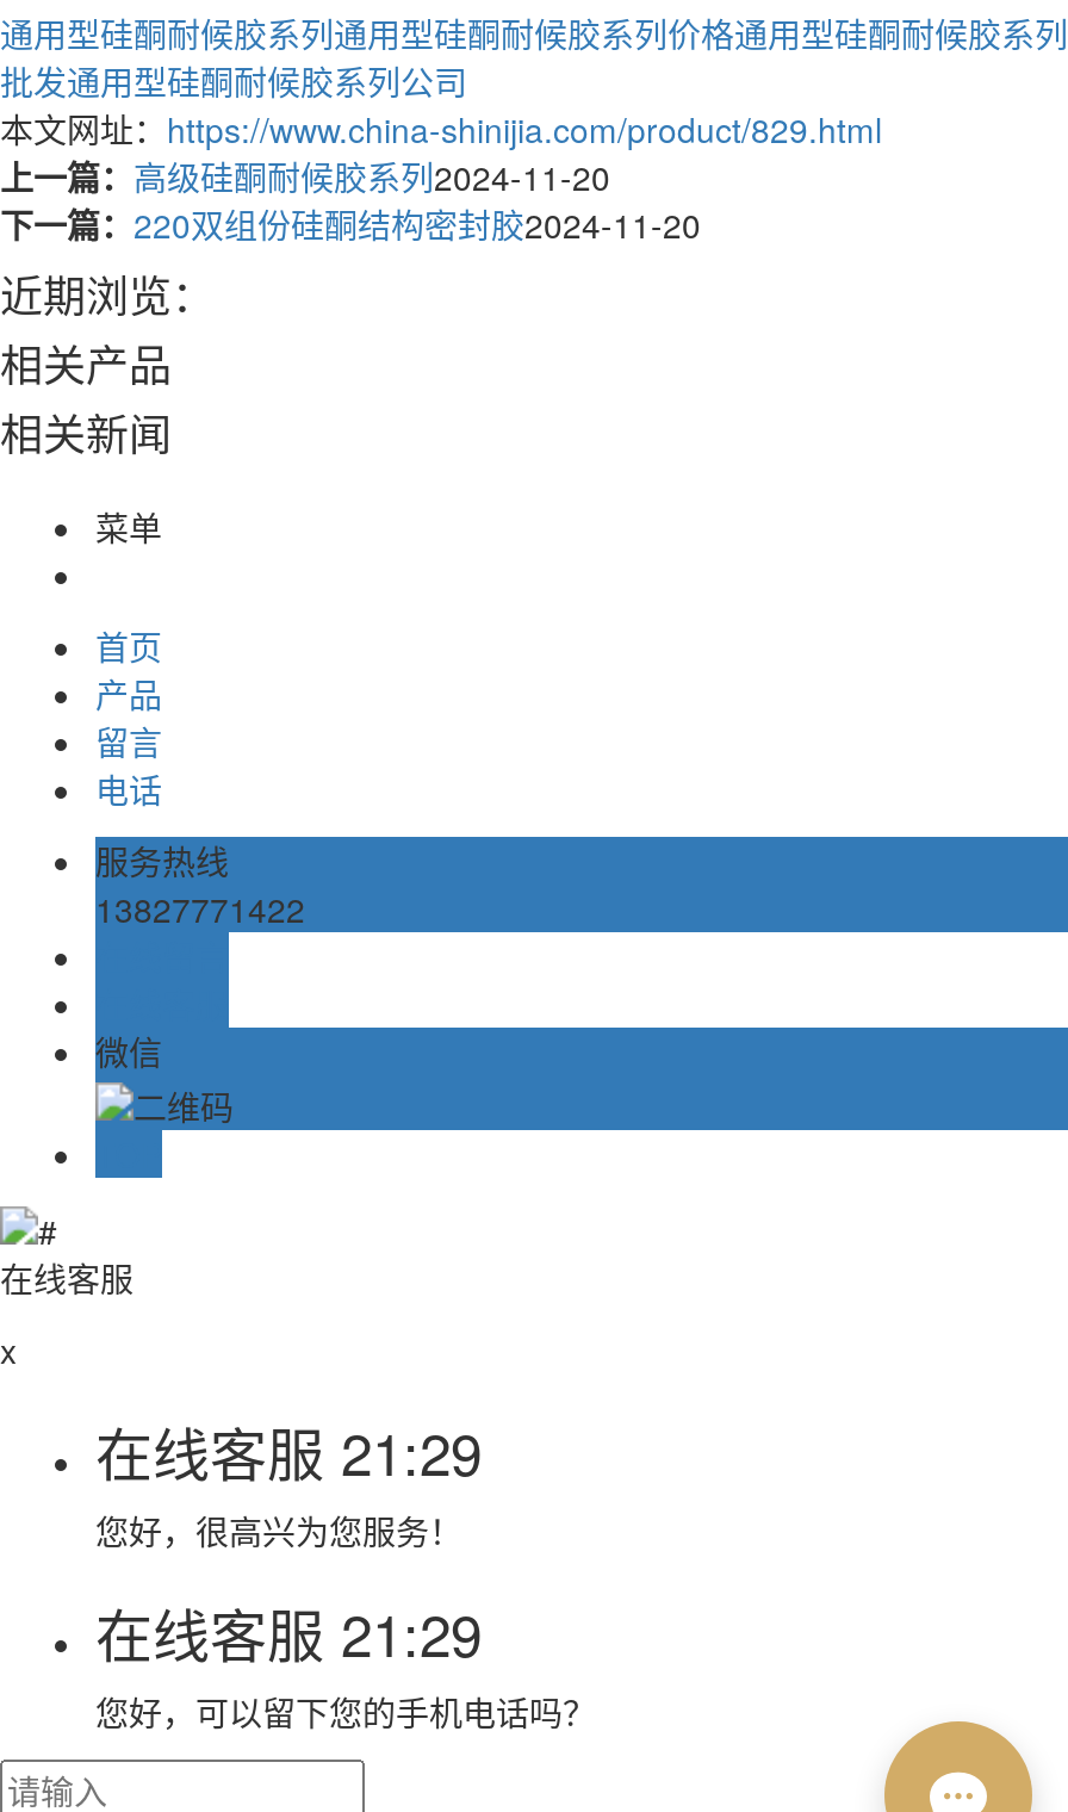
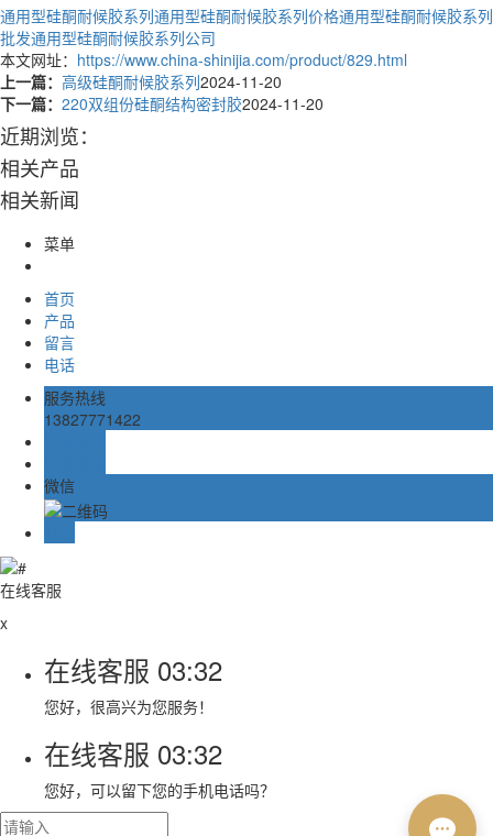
- 在线客服21:29
+ 在线客服03:32

- 在线客服21:29
+ 在线客服03:32
